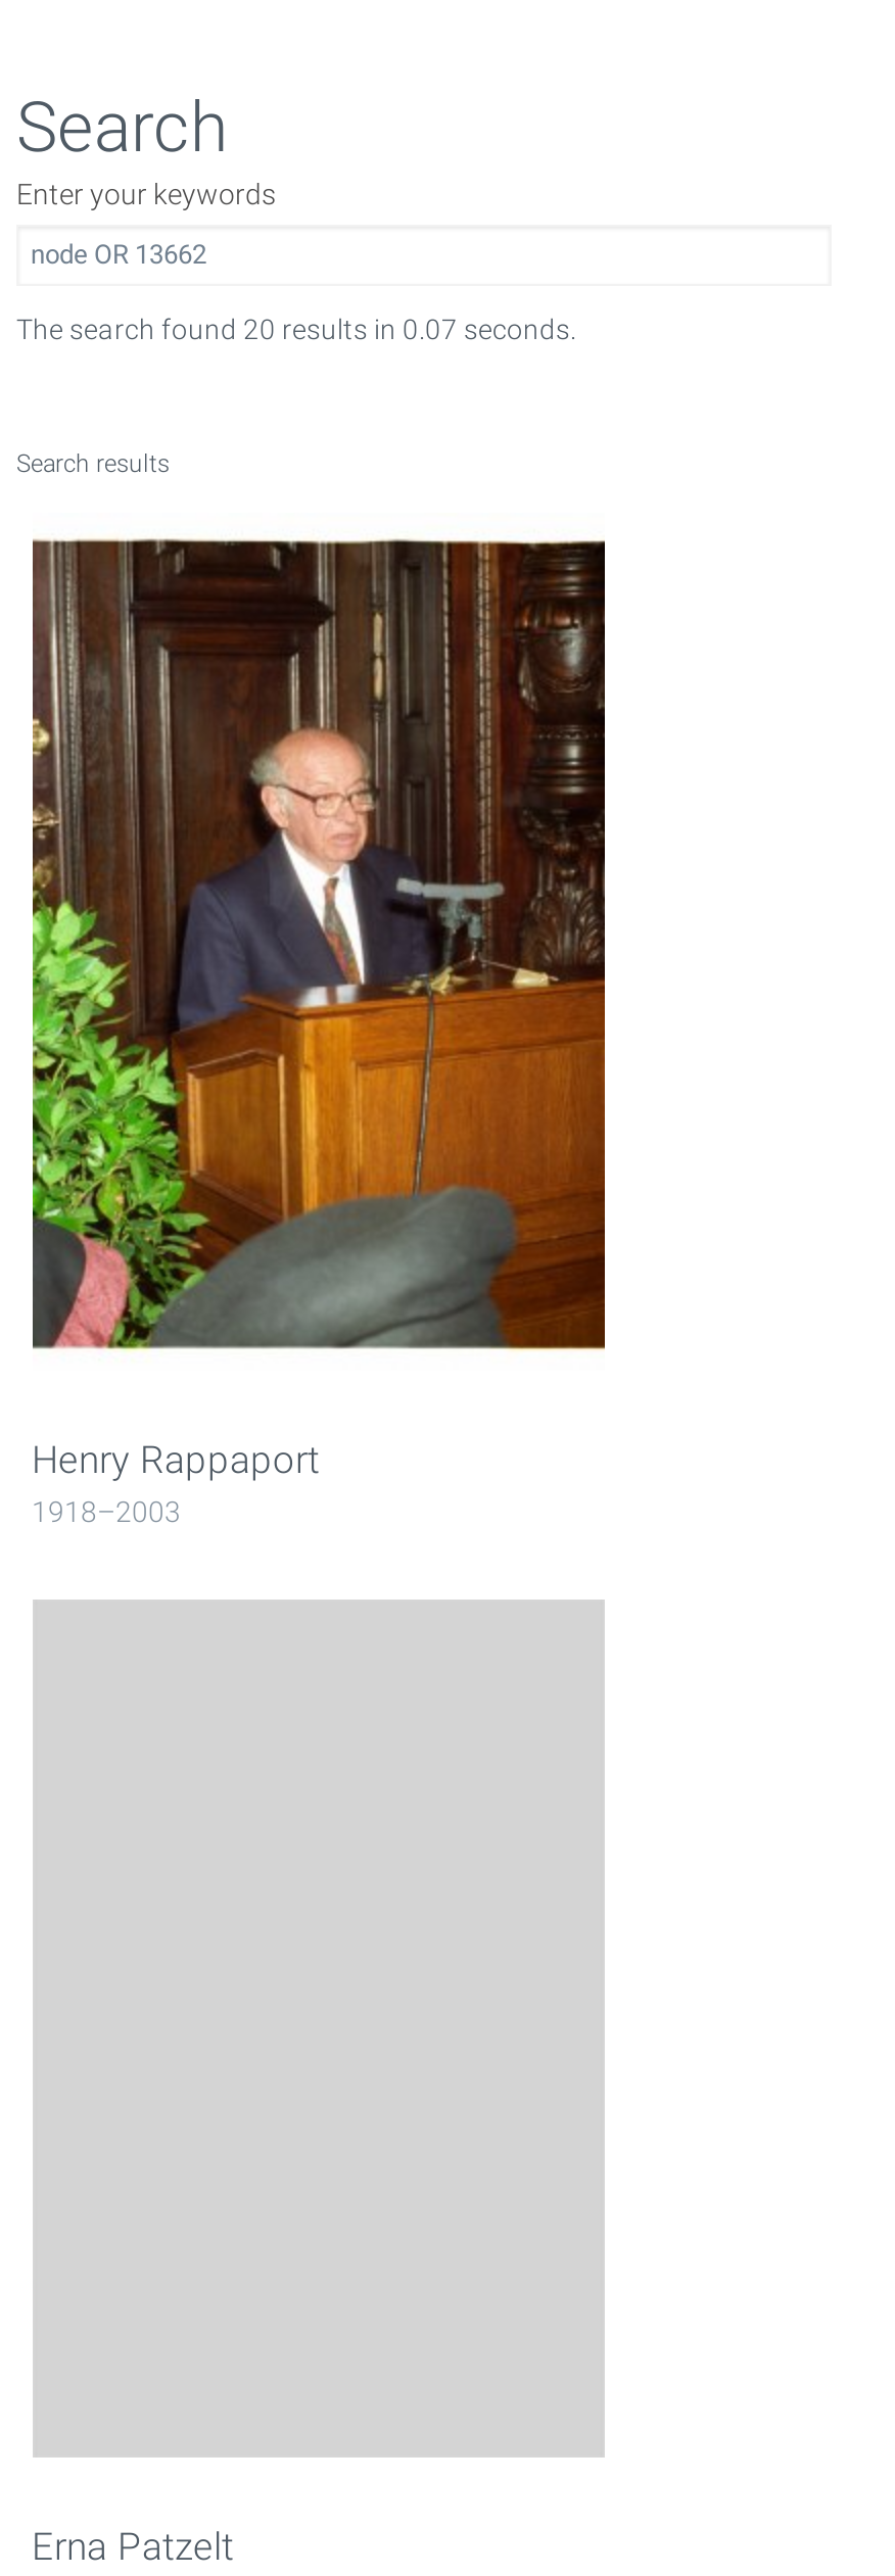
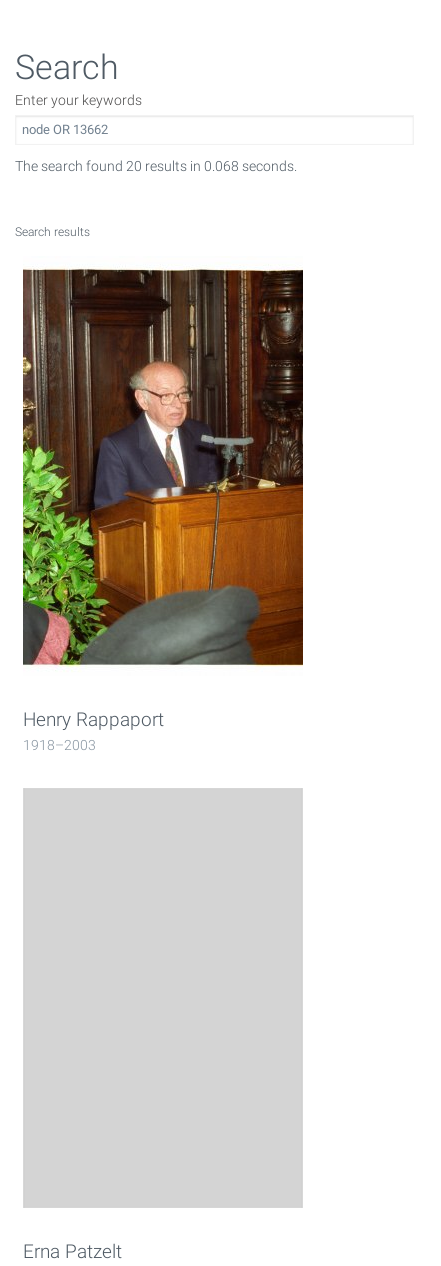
- The search found 20 results in 0.07 seconds.
+ The search found 20 results in 0.068 seconds.
